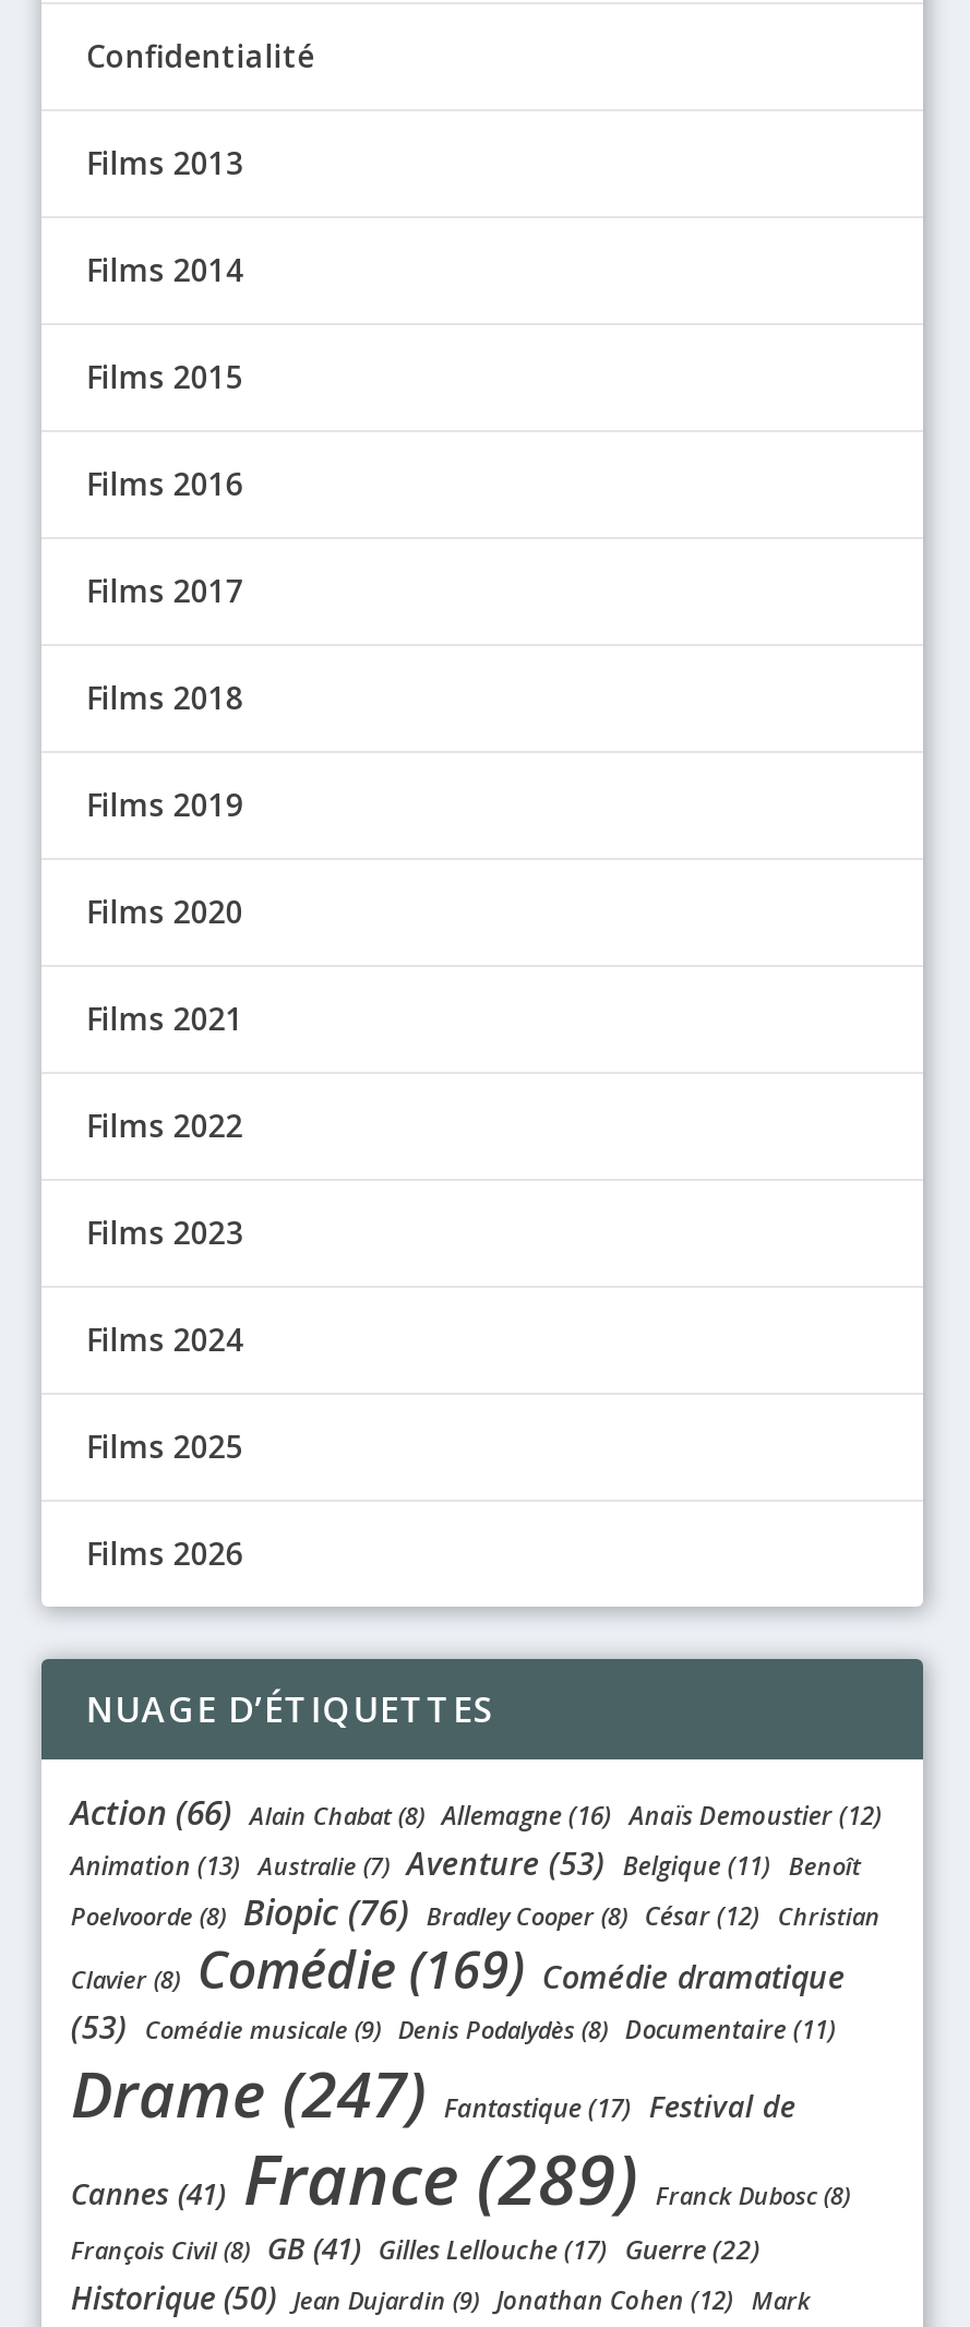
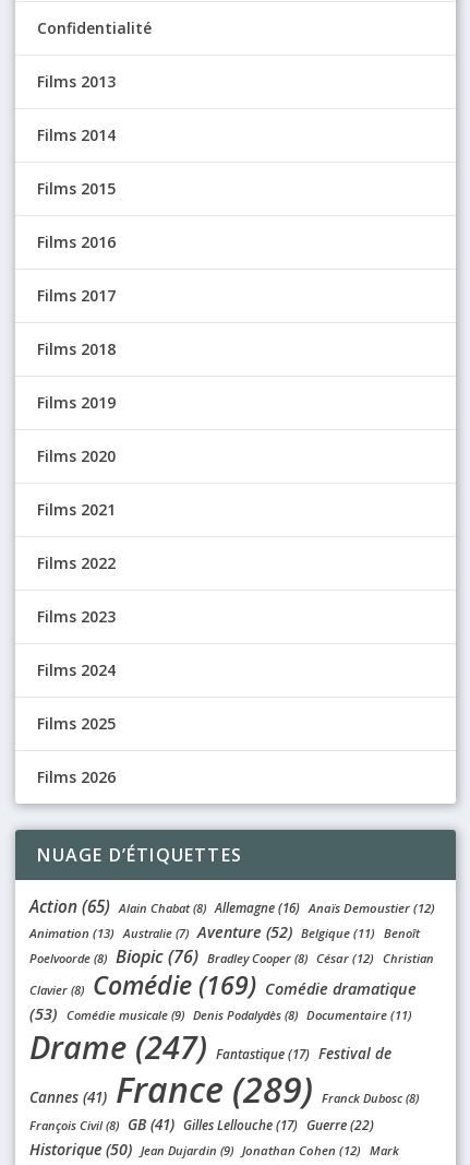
- Action (66) Alain Chabat (8) Allemagne (16) Anaïs Demoustier (12)
+ Action (65) Alain Chabat (8) Allemagne (16) Anaïs Demoustier (12)

- Animation (13) Australie (7) Aventure (53) Belgique (11) Benoît
+ Animation (13) Australie (7) Aventure (52) Belgique (11) Benoît
